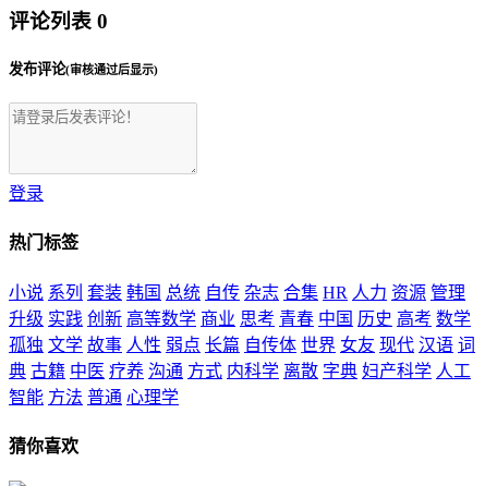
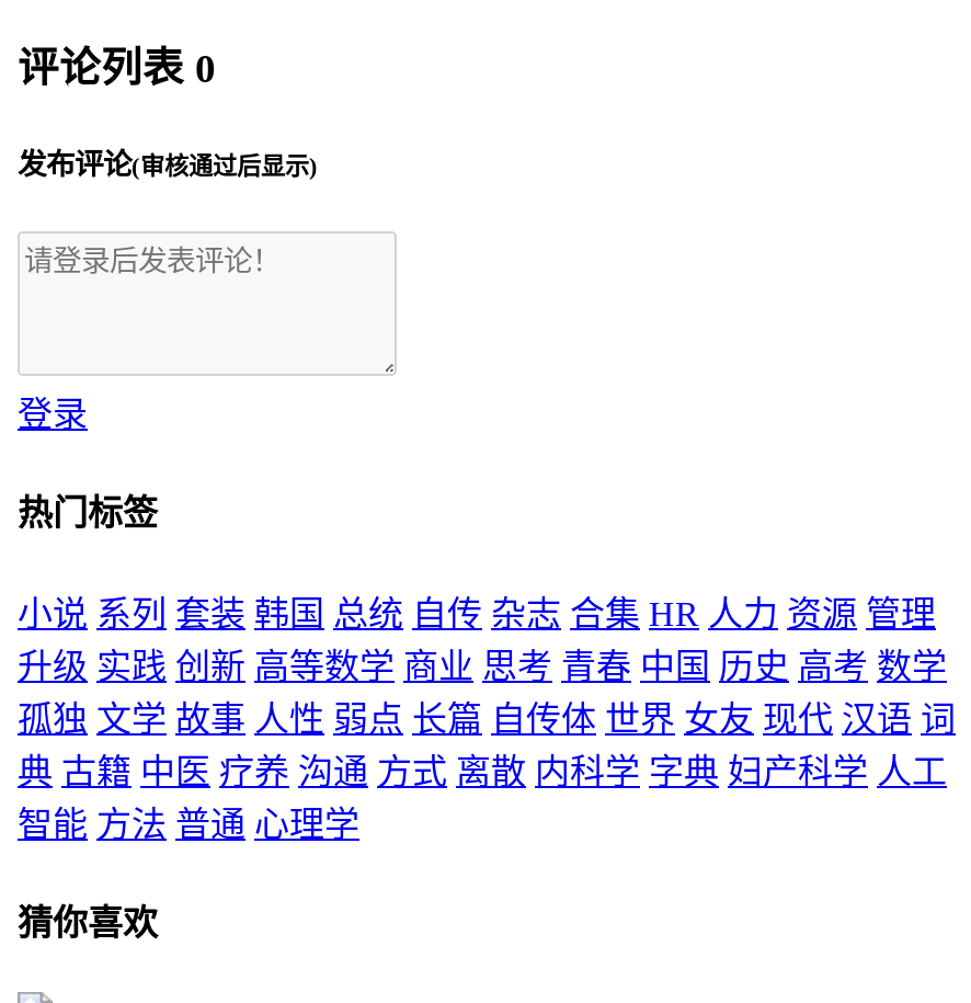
- 典 古籍 中医 疗养 沟通 方式 内科学 离散 字典 妇产科学 人工
+ 典 古籍 中医 疗养 沟通 方式 离散 内科学 字典 妇产科学 人工
